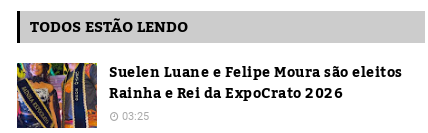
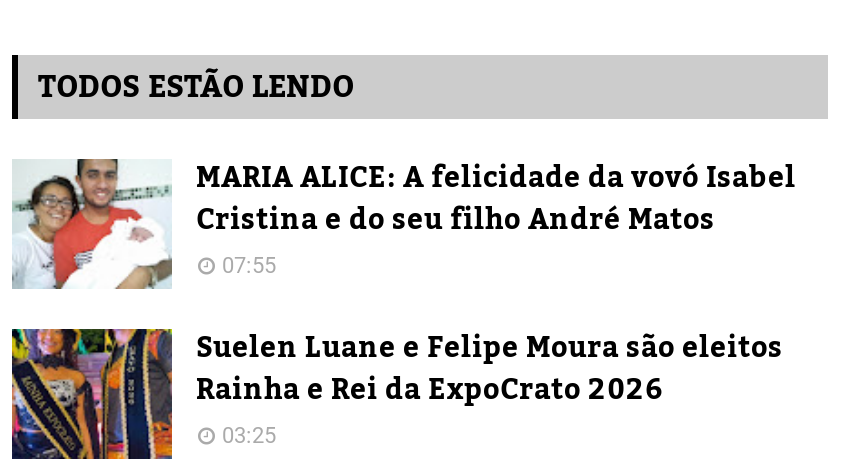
+ [image]
+ MARIA ALICE: A felicidade da vovó Isabel
+ Cristina e do seu filho André Matos
+ 07:55
